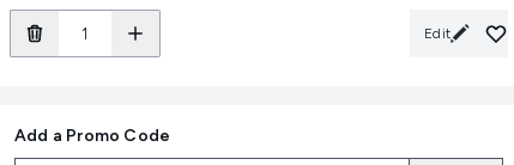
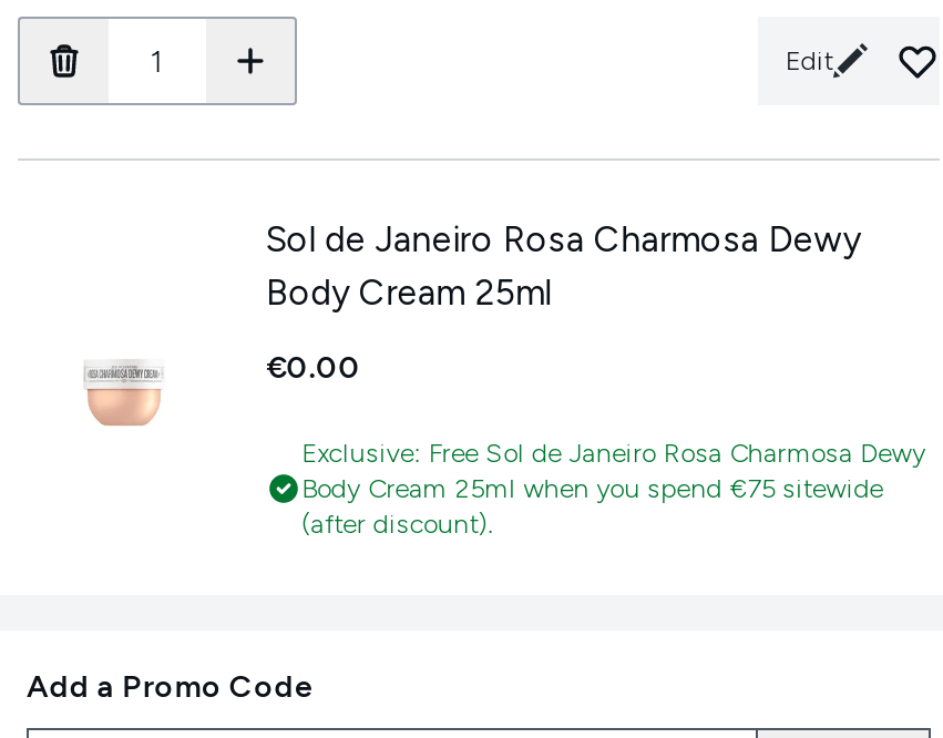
+ [image]

+ Sol de Janeiro Rosa Charmosa Dewy
+ Body Cream 25ml
+ €0.00
+ Exclusive: Free Sol de Janeiro Rosa Charmosa Dewy
+ Body Cream 25ml when you spend €75 sitewide
+ (after discount).
